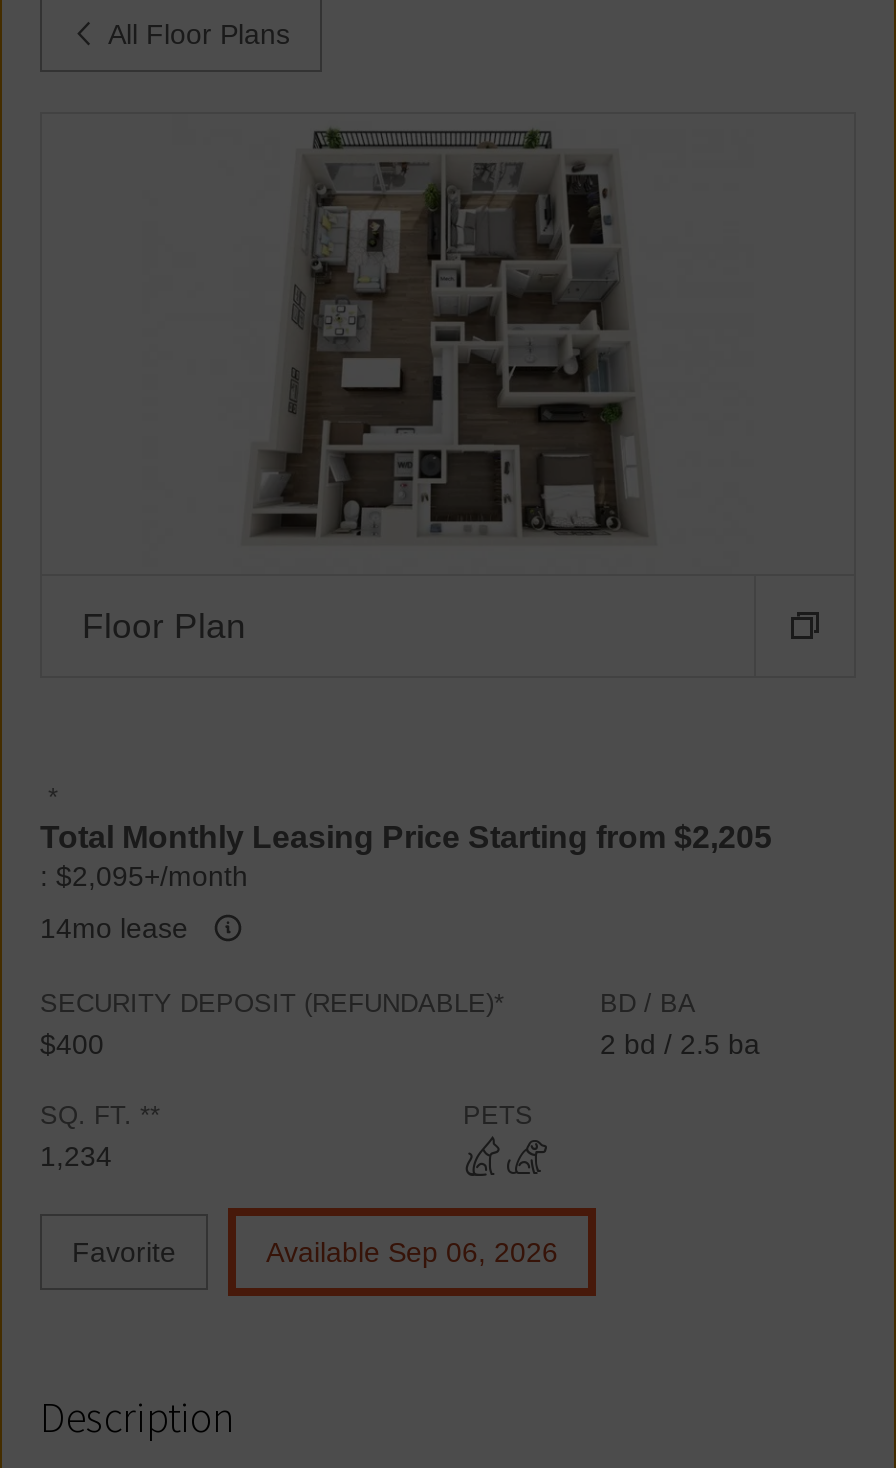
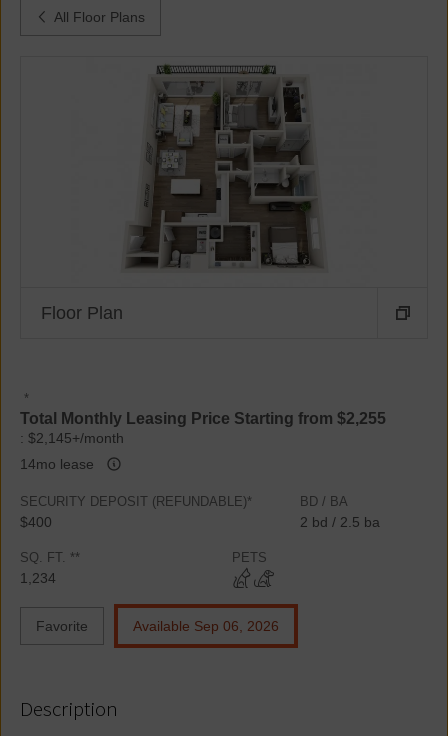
- Total Monthly Leasing Price Starting from $2,205
- ‌: $2,095+/month
+ Total Monthly Leasing Price Starting from $2,255
+ ‌: $2,145+/month
